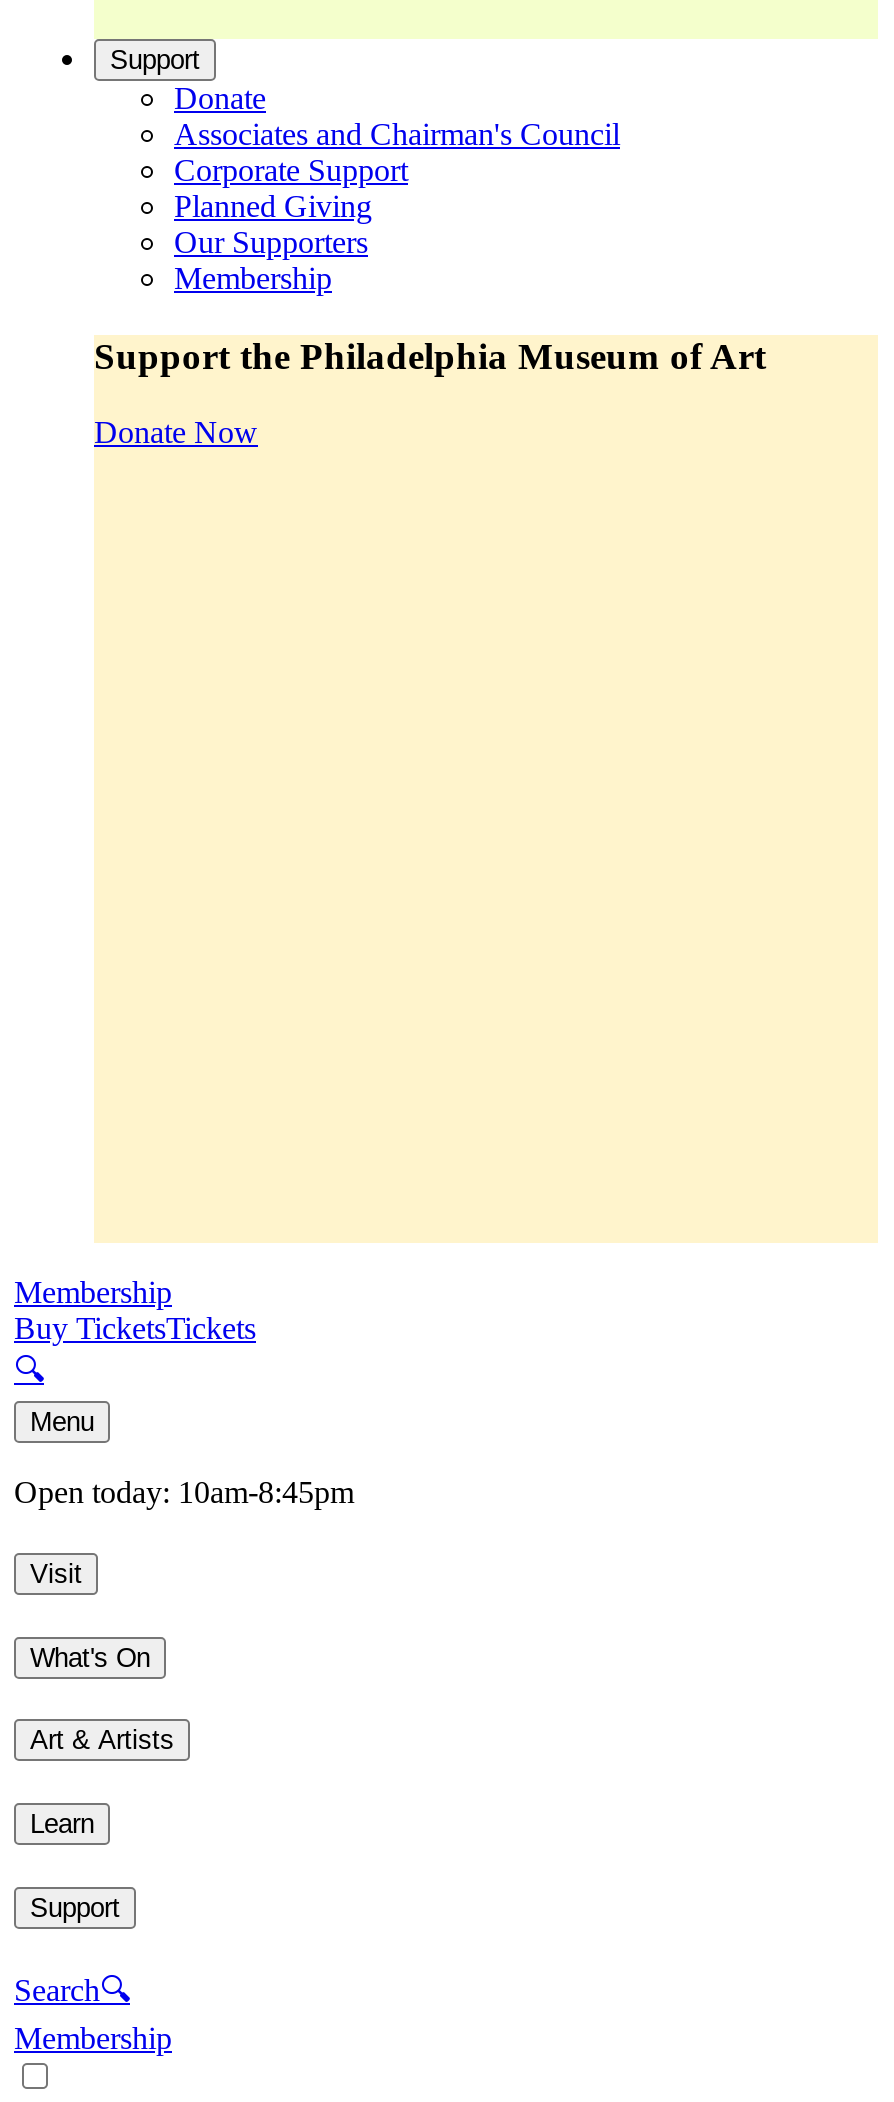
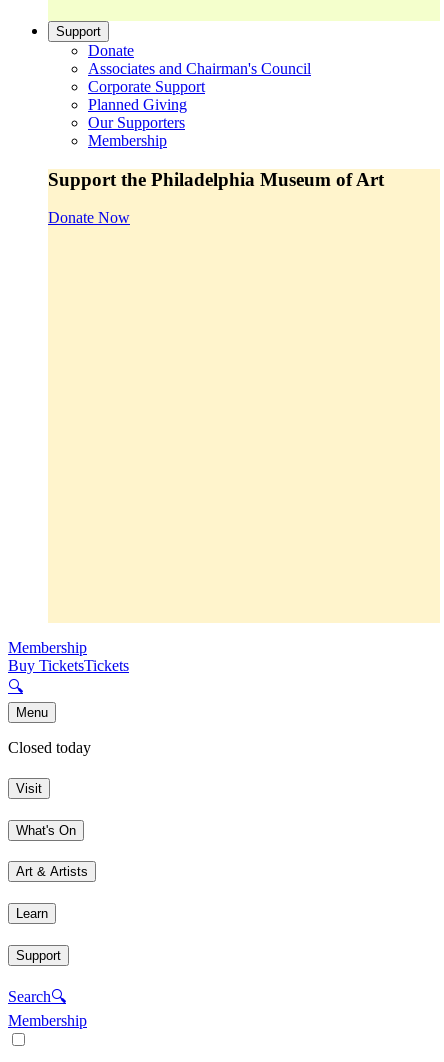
- Open today: 10am-8:45pm
+ Closed today
